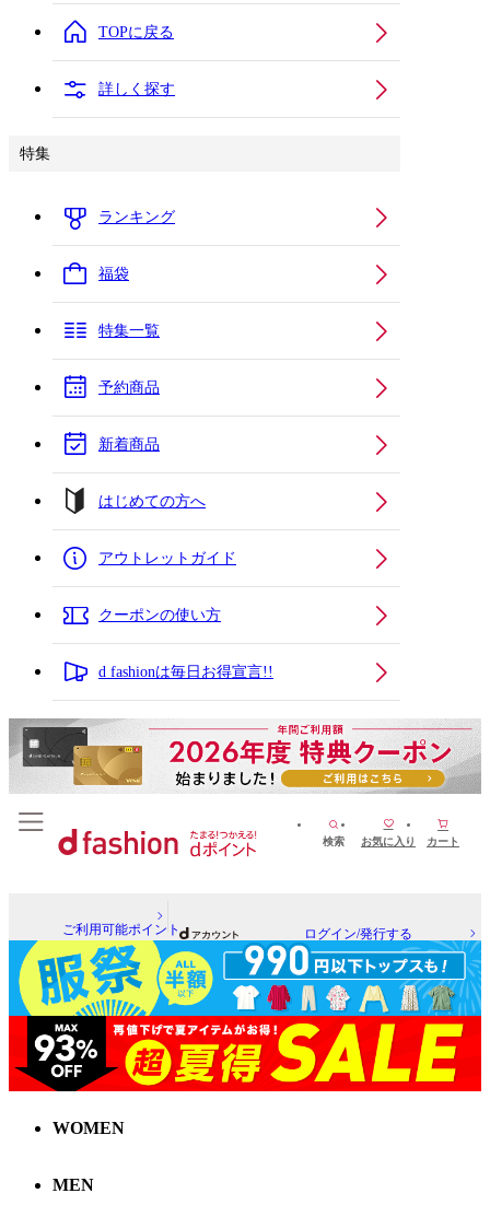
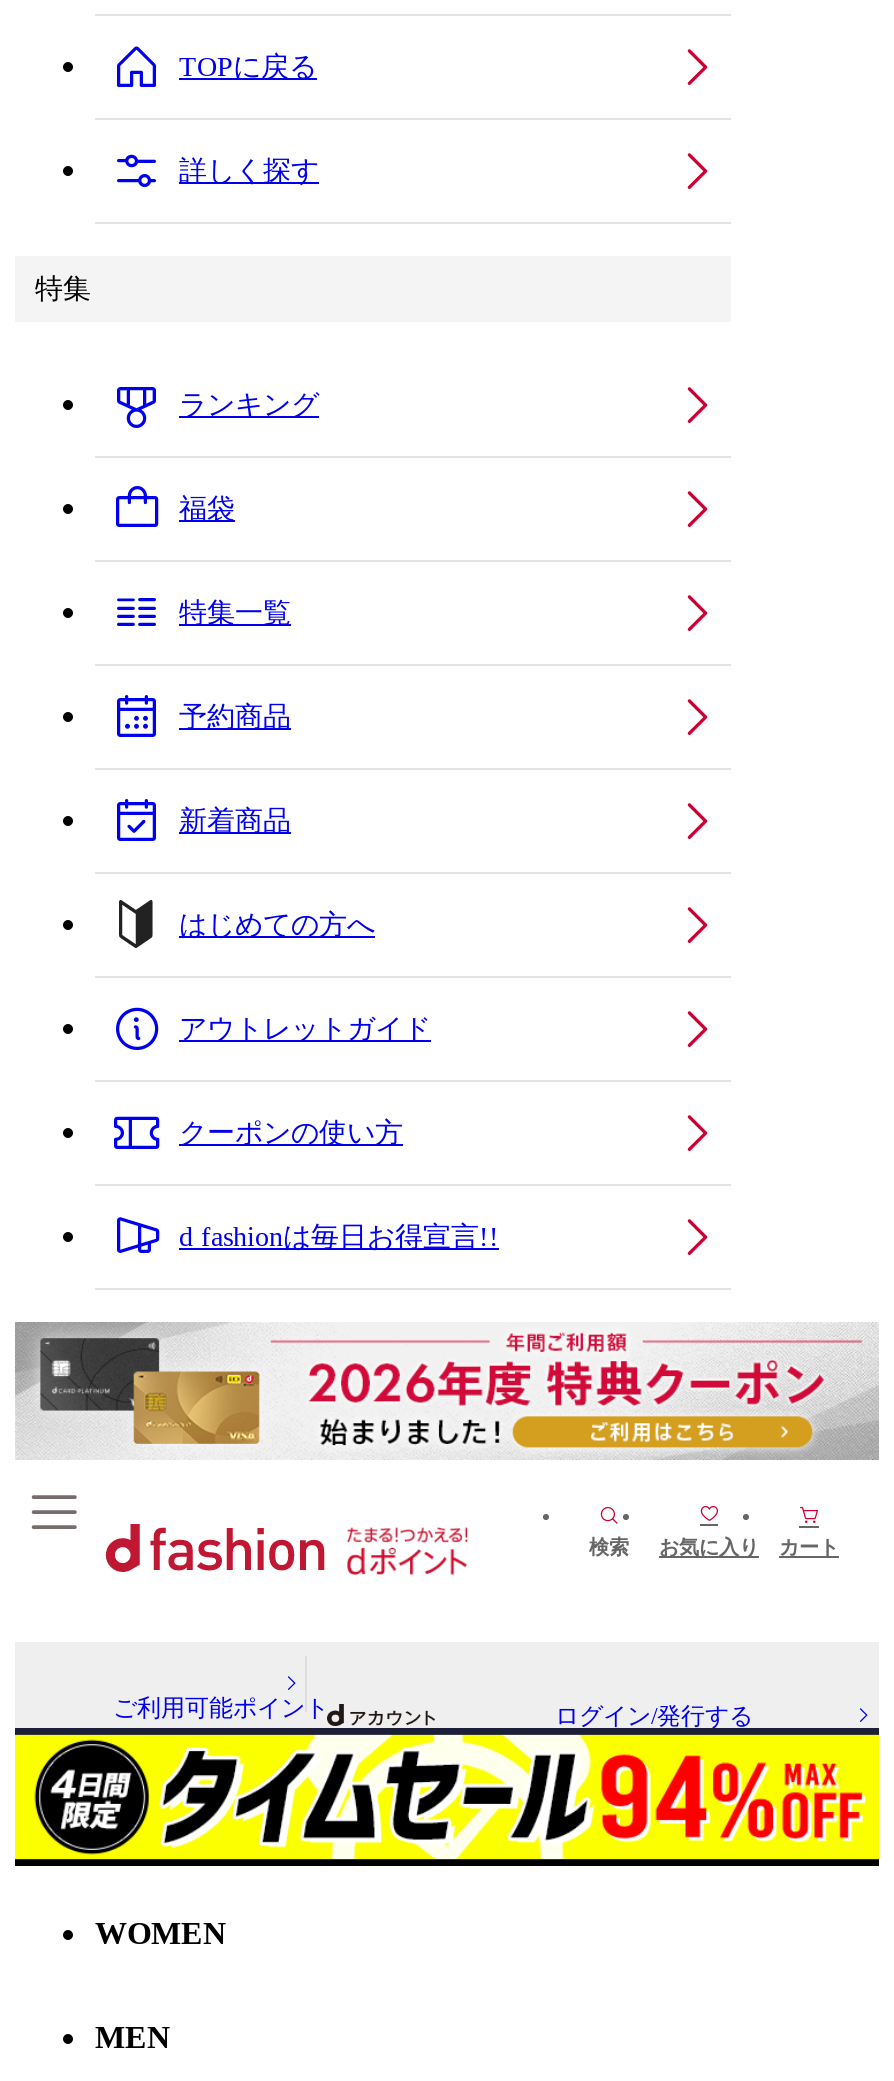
- [image]
+ [image]
